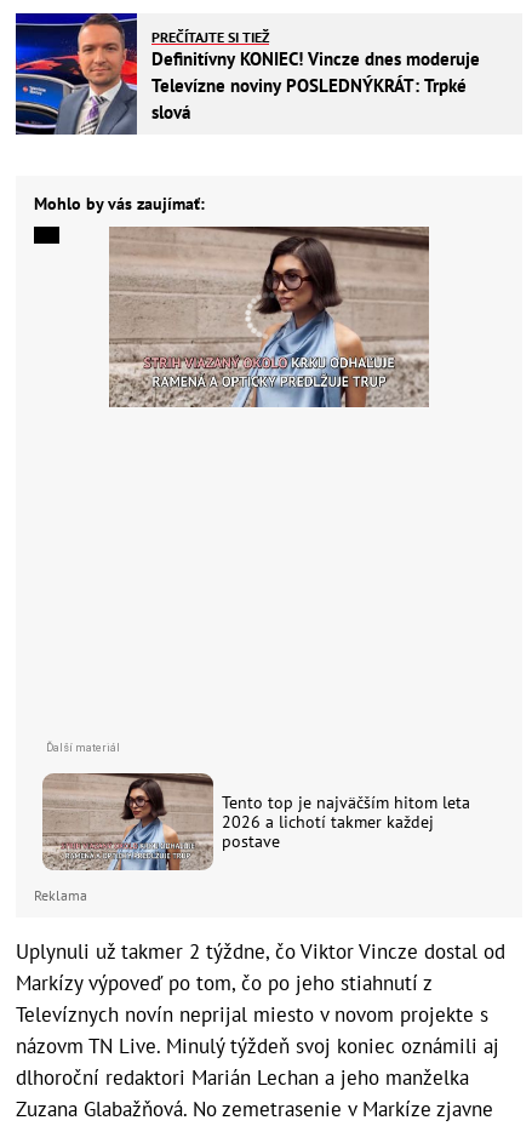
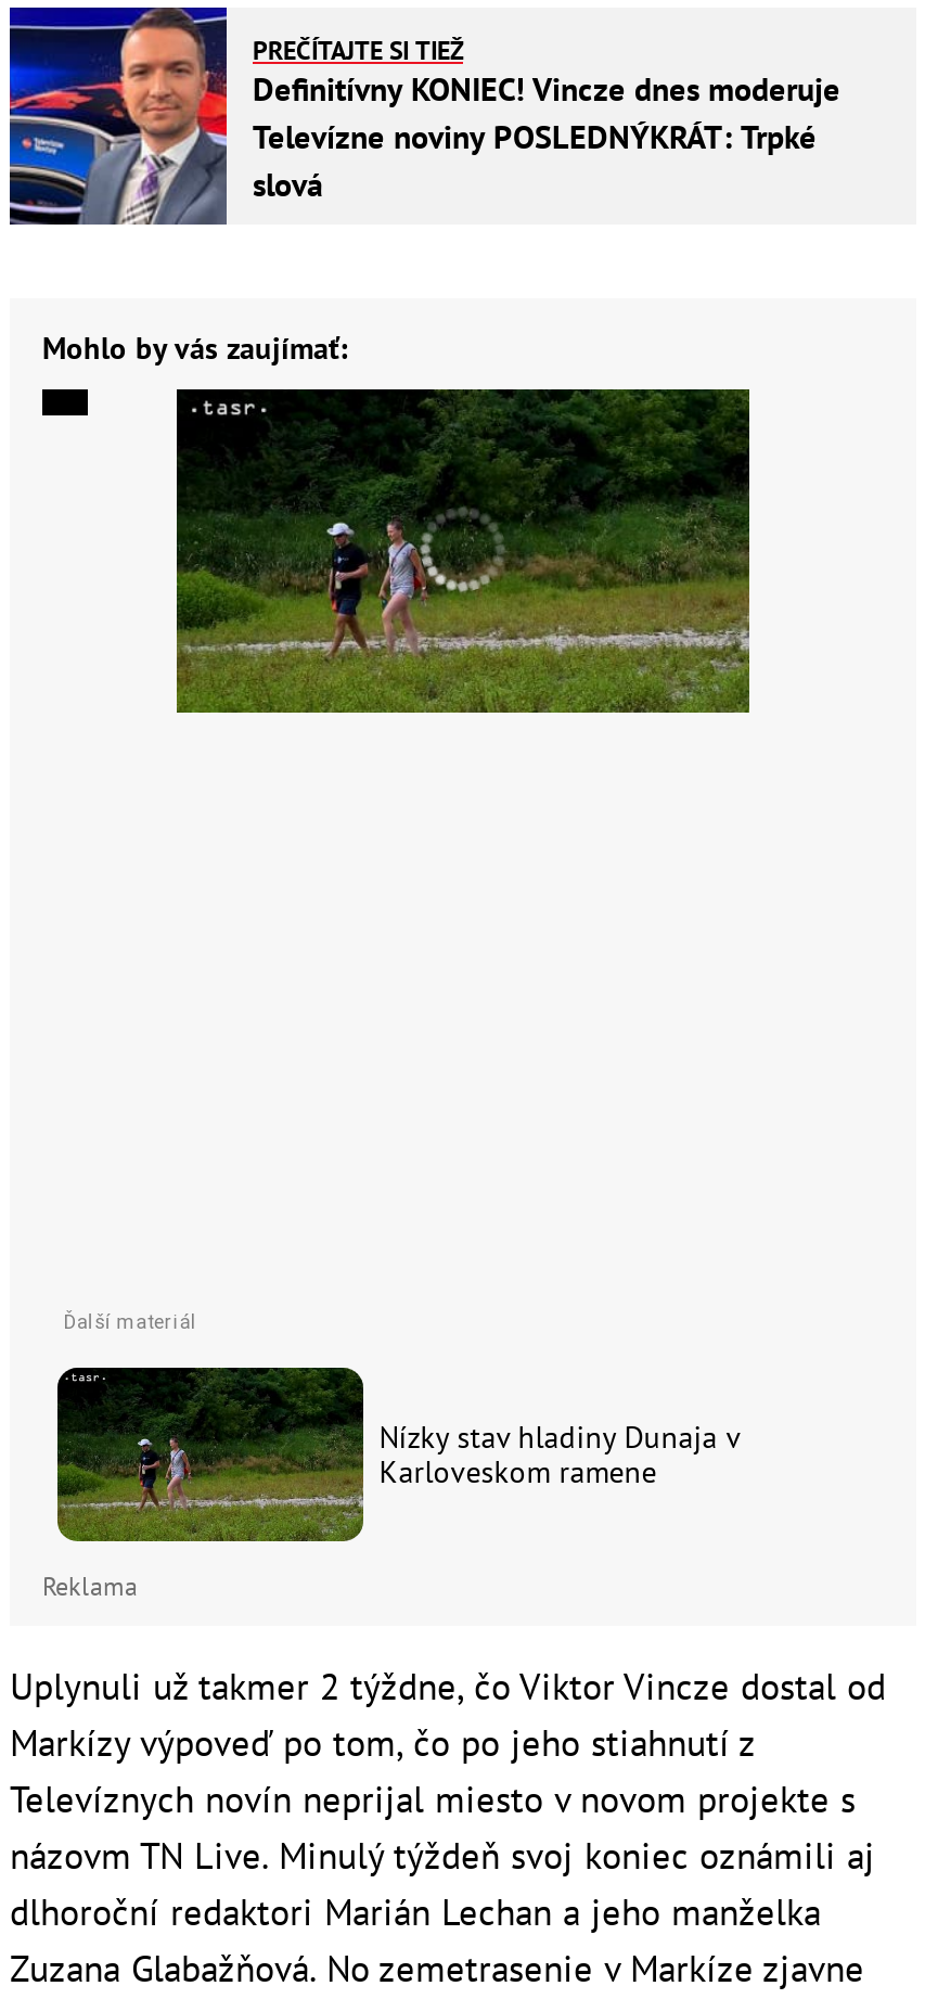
- [image]
+ [image]

- [image]
- Tento top je najväčším hitom leta
- 2026 a lichotí takmer každej
- postave
+ [image]
+ Nízky stav hladiny Dunaja v
+ Karloveskom ramene
